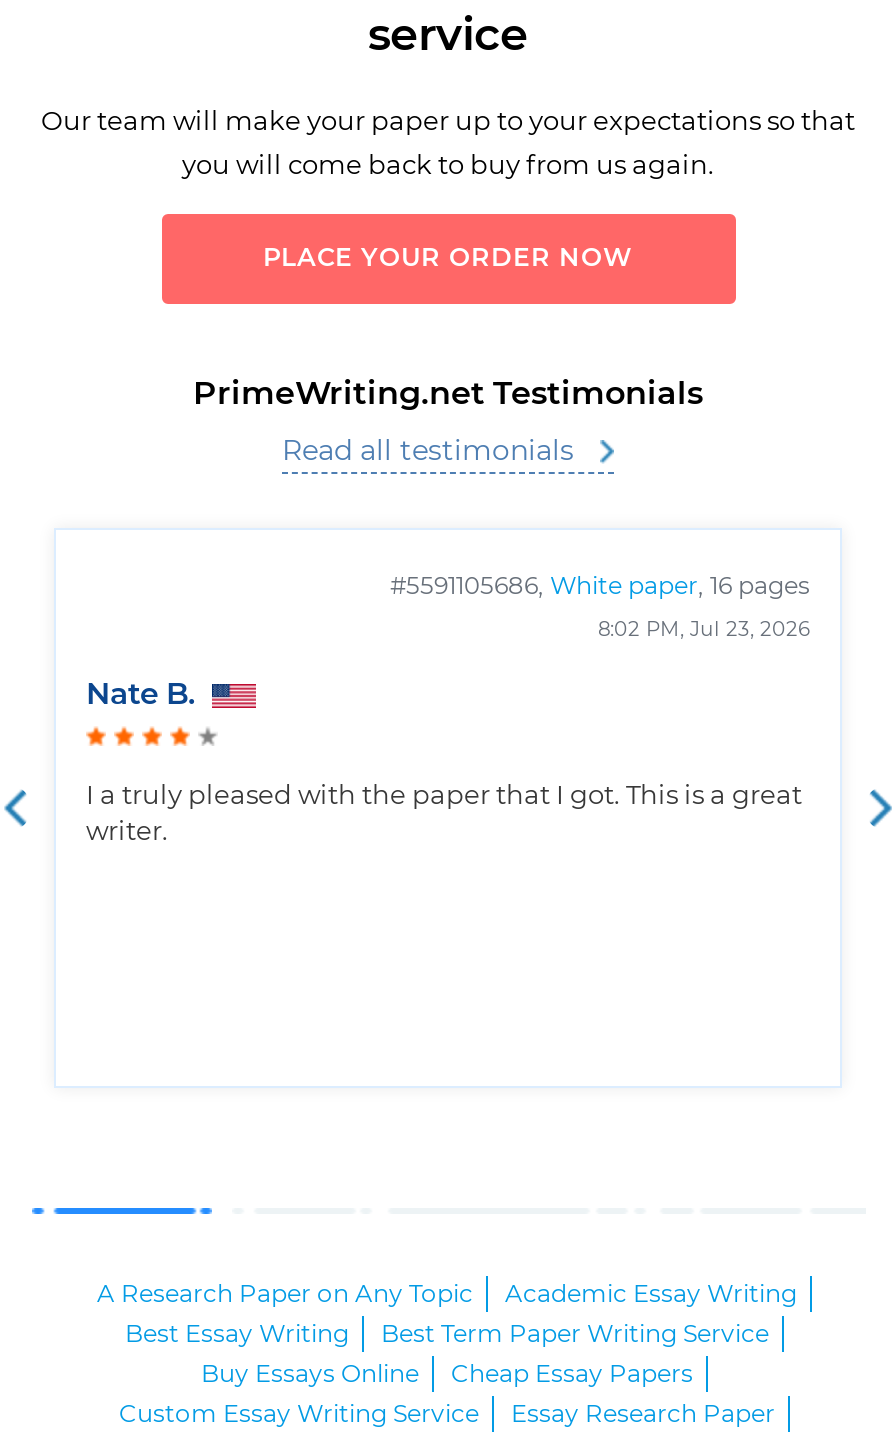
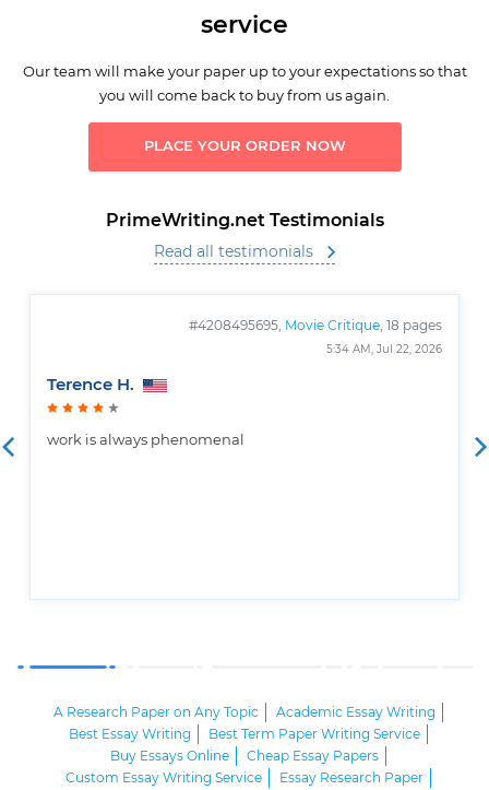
- #5591105686, White paper, 16 pages
+ #4208495695, Movie Critique, 18 pages

- 8:02 PM, Jul 23, 2026
+ 5:34 AM, Jul 22, 2026

- Nate B.
+ Terence H.

- I a truly pleased with the paper that I got. This is a great
- writer.
+ work is always phenomenal
